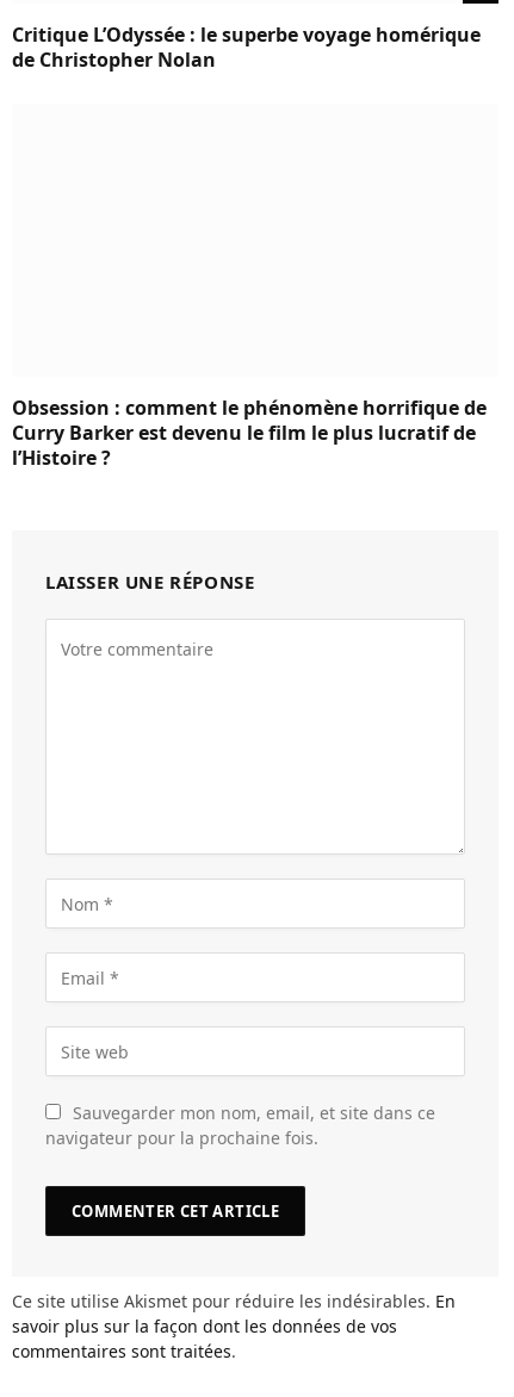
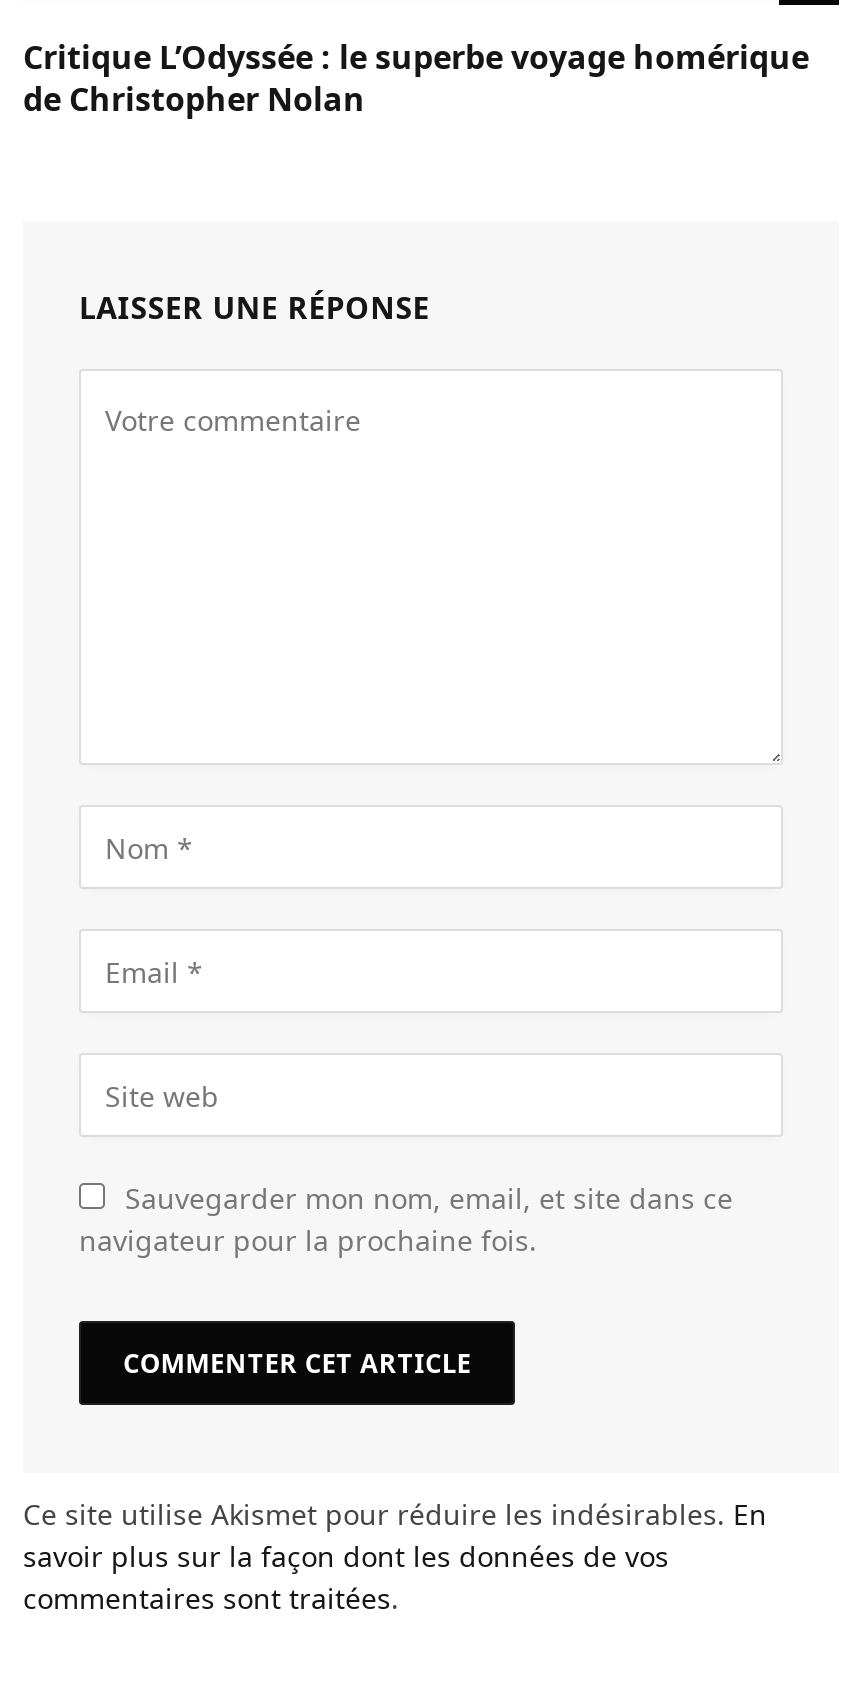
- Obsession : comment le phénomène horrifique de
- Curry Barker est devenu le film le plus lucratif de
- l’Histoire ?
